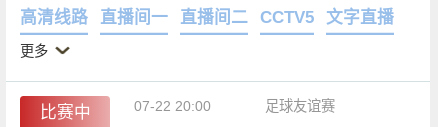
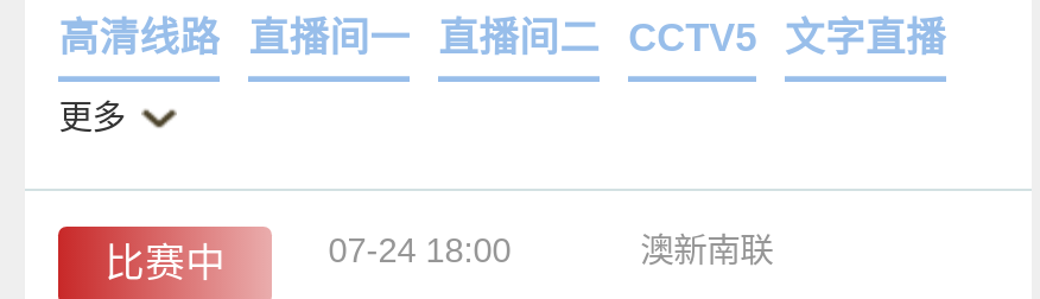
- 07-22 20:00
- 足球友谊赛
+ 07-24 18:00
+ 澳新南联
